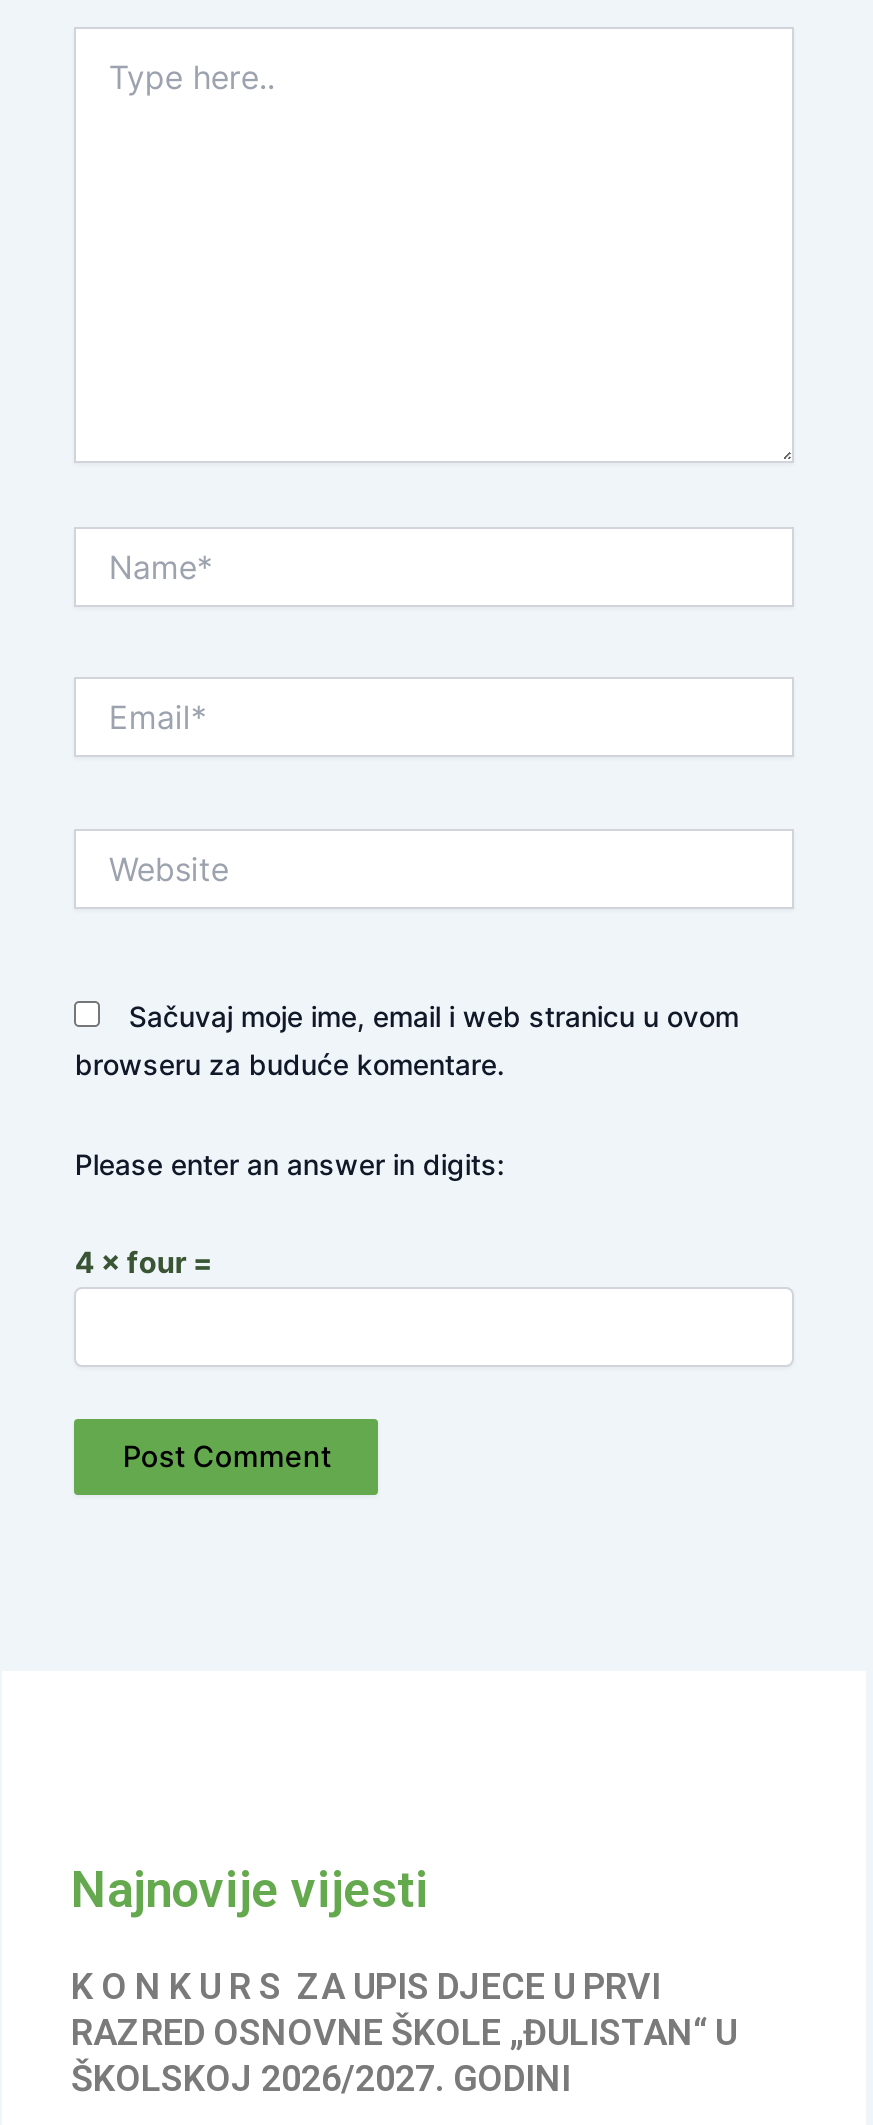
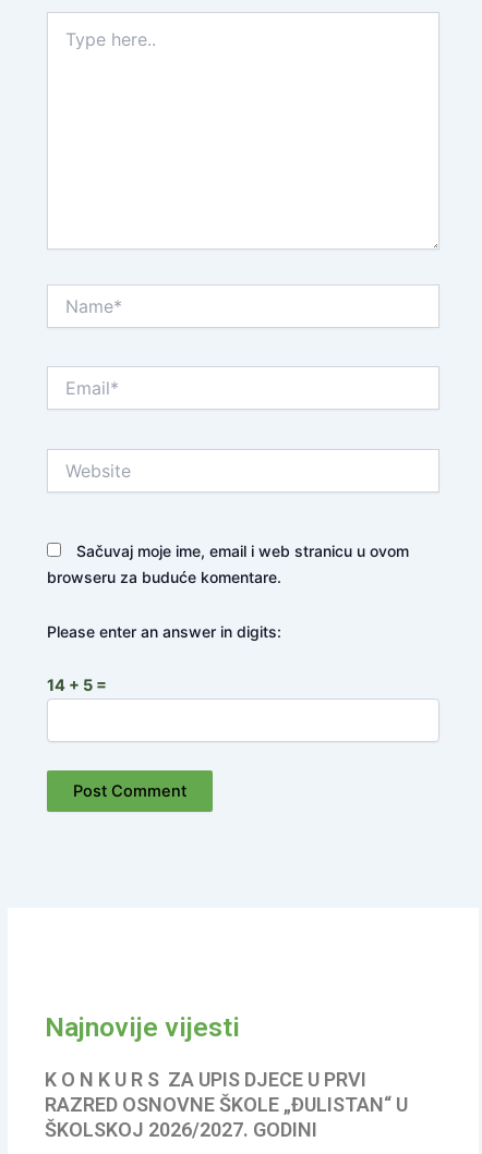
- 4 × four =
+ 14 + 5 =
